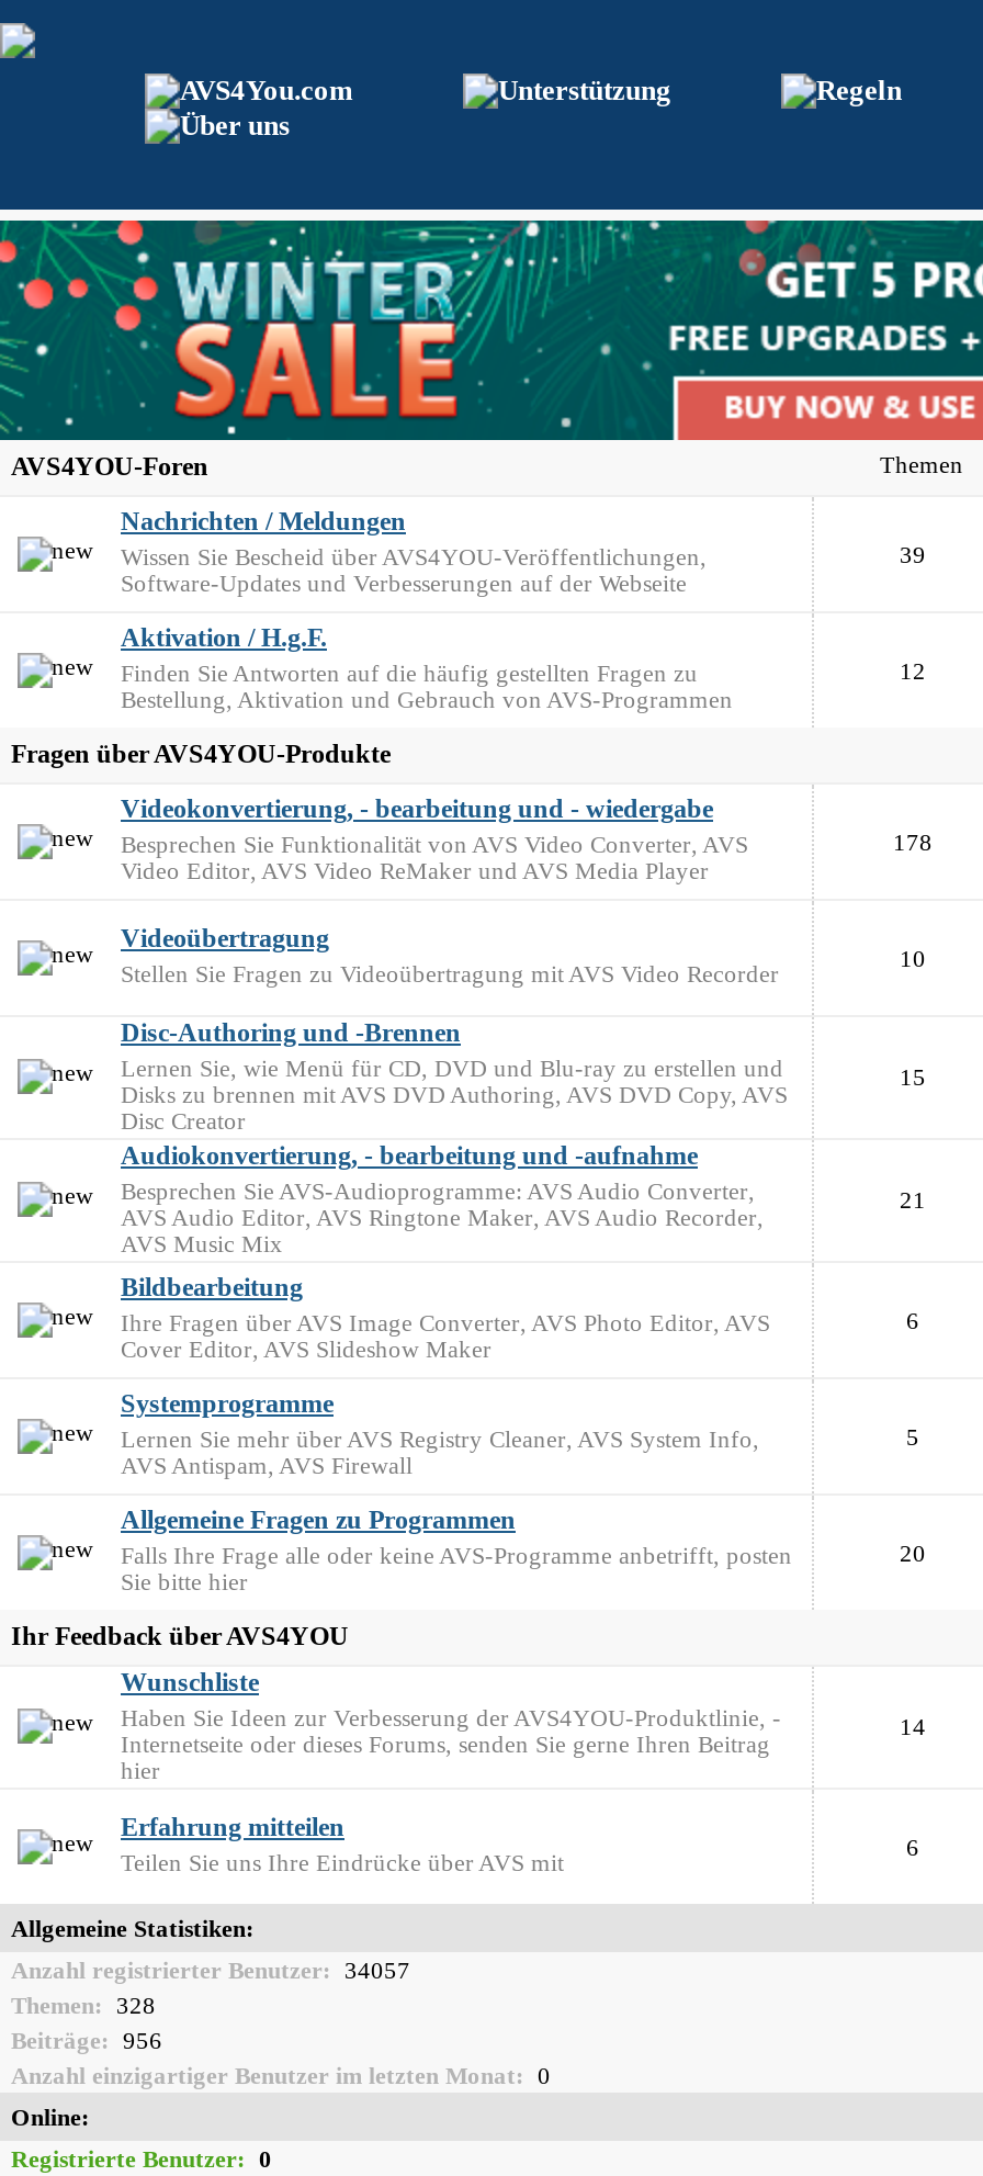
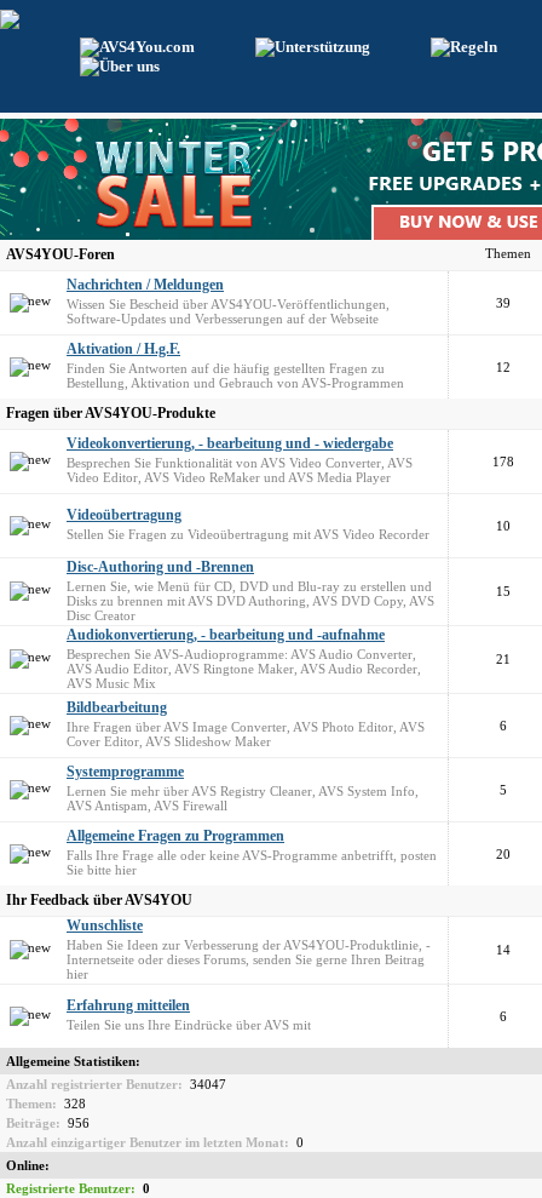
- Anzahl registrierter Benutzer: 34057
+ Anzahl registrierter Benutzer: 34047
